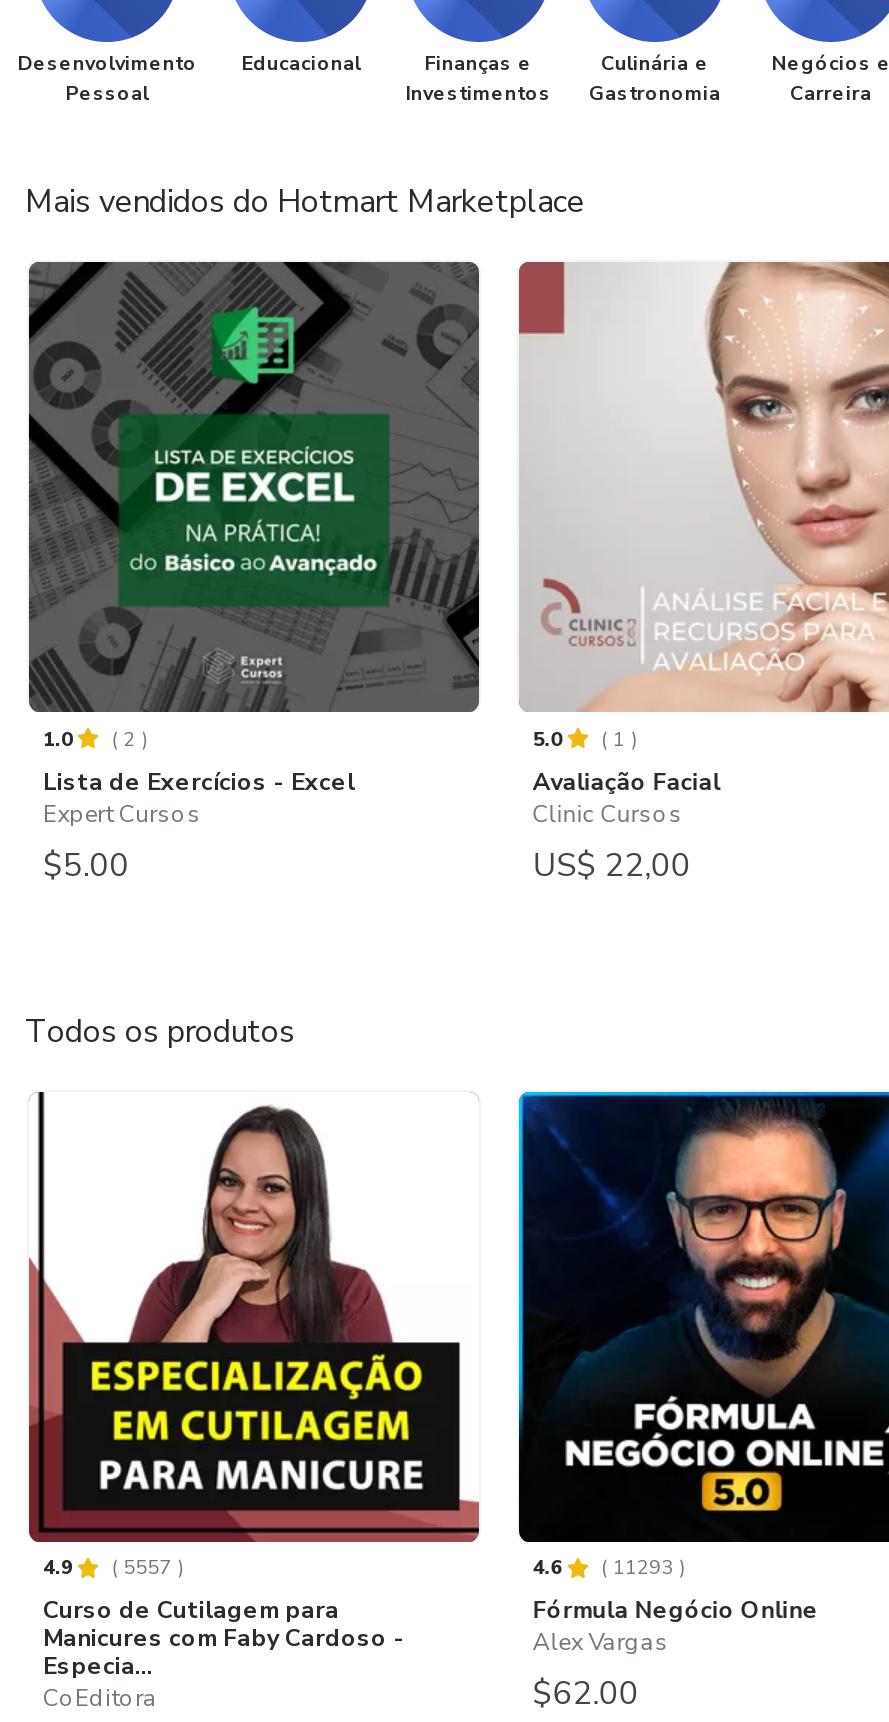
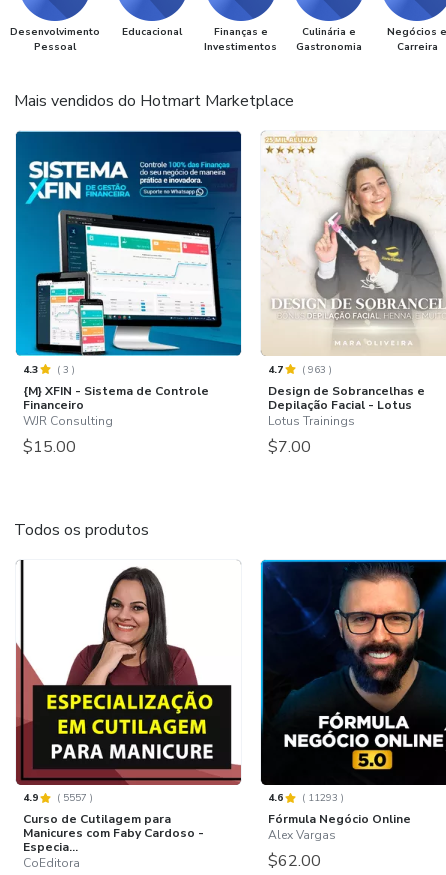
- [image]
- 1.0
- (2)
- Lista de Exercícios - Excel
- Expert Cursos
- $5.00
+ [image]
+ 4.3
+ (3)
+ {M} XFIN - Sistema de Controle
+ Financeiro
+ WJR Consulting
+ $15.00

- [image]
- 5.0
- (1)
- Avaliação Facial
- Clinic Cursos
- US$ 22,00
+ [image]
+ 4.7
+ (963)
+ Design de Sobrancelhas e
+ Depilação Facial - Lotus
+ Lotus Trainings
+ $7.00
